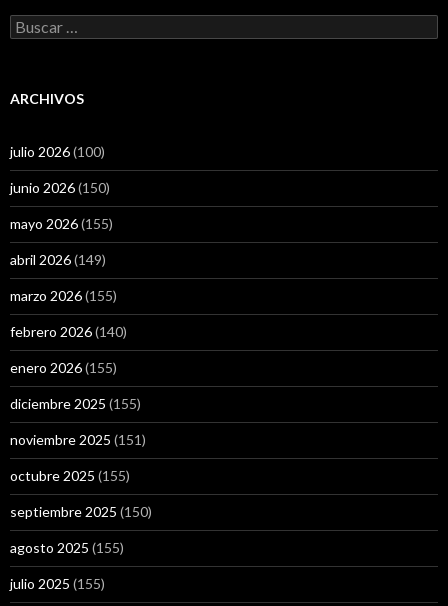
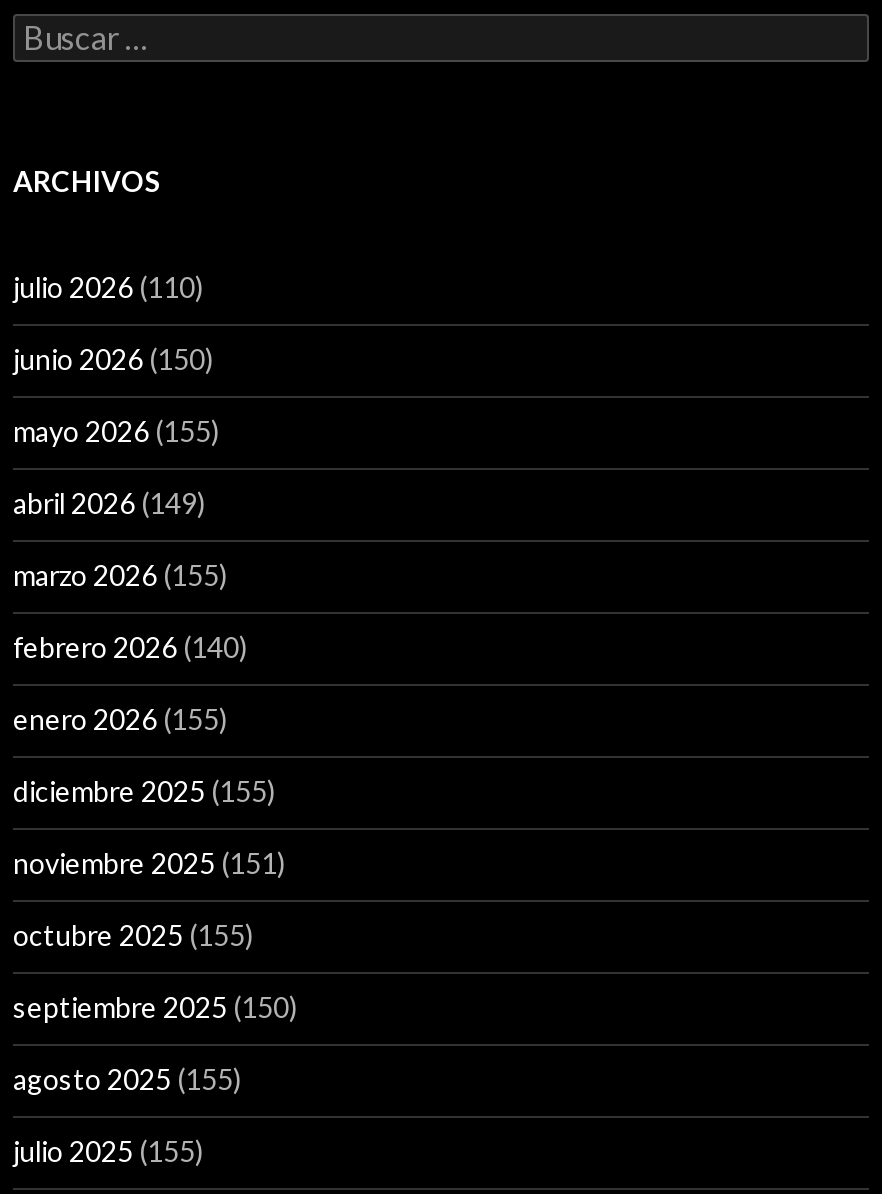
- julio 2026 (100)
+ julio 2026 (110)
